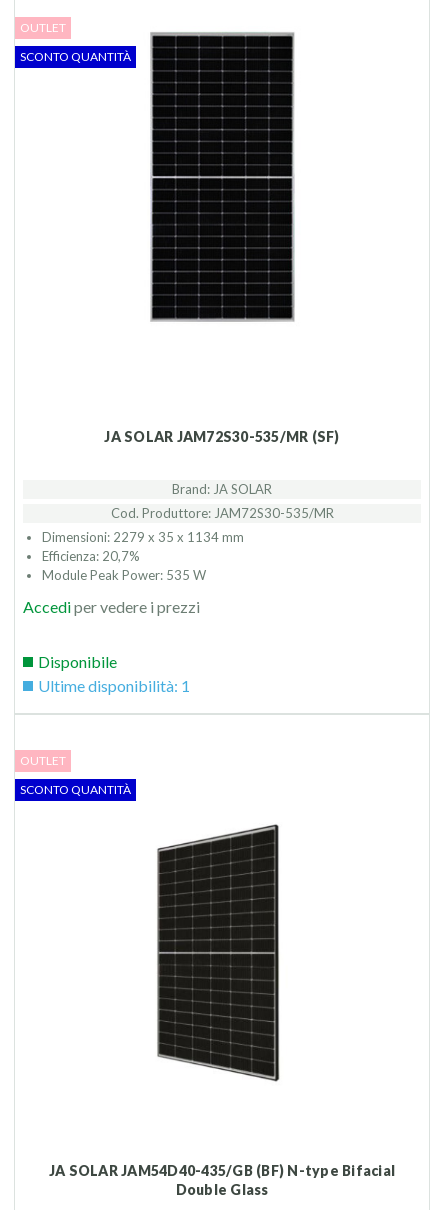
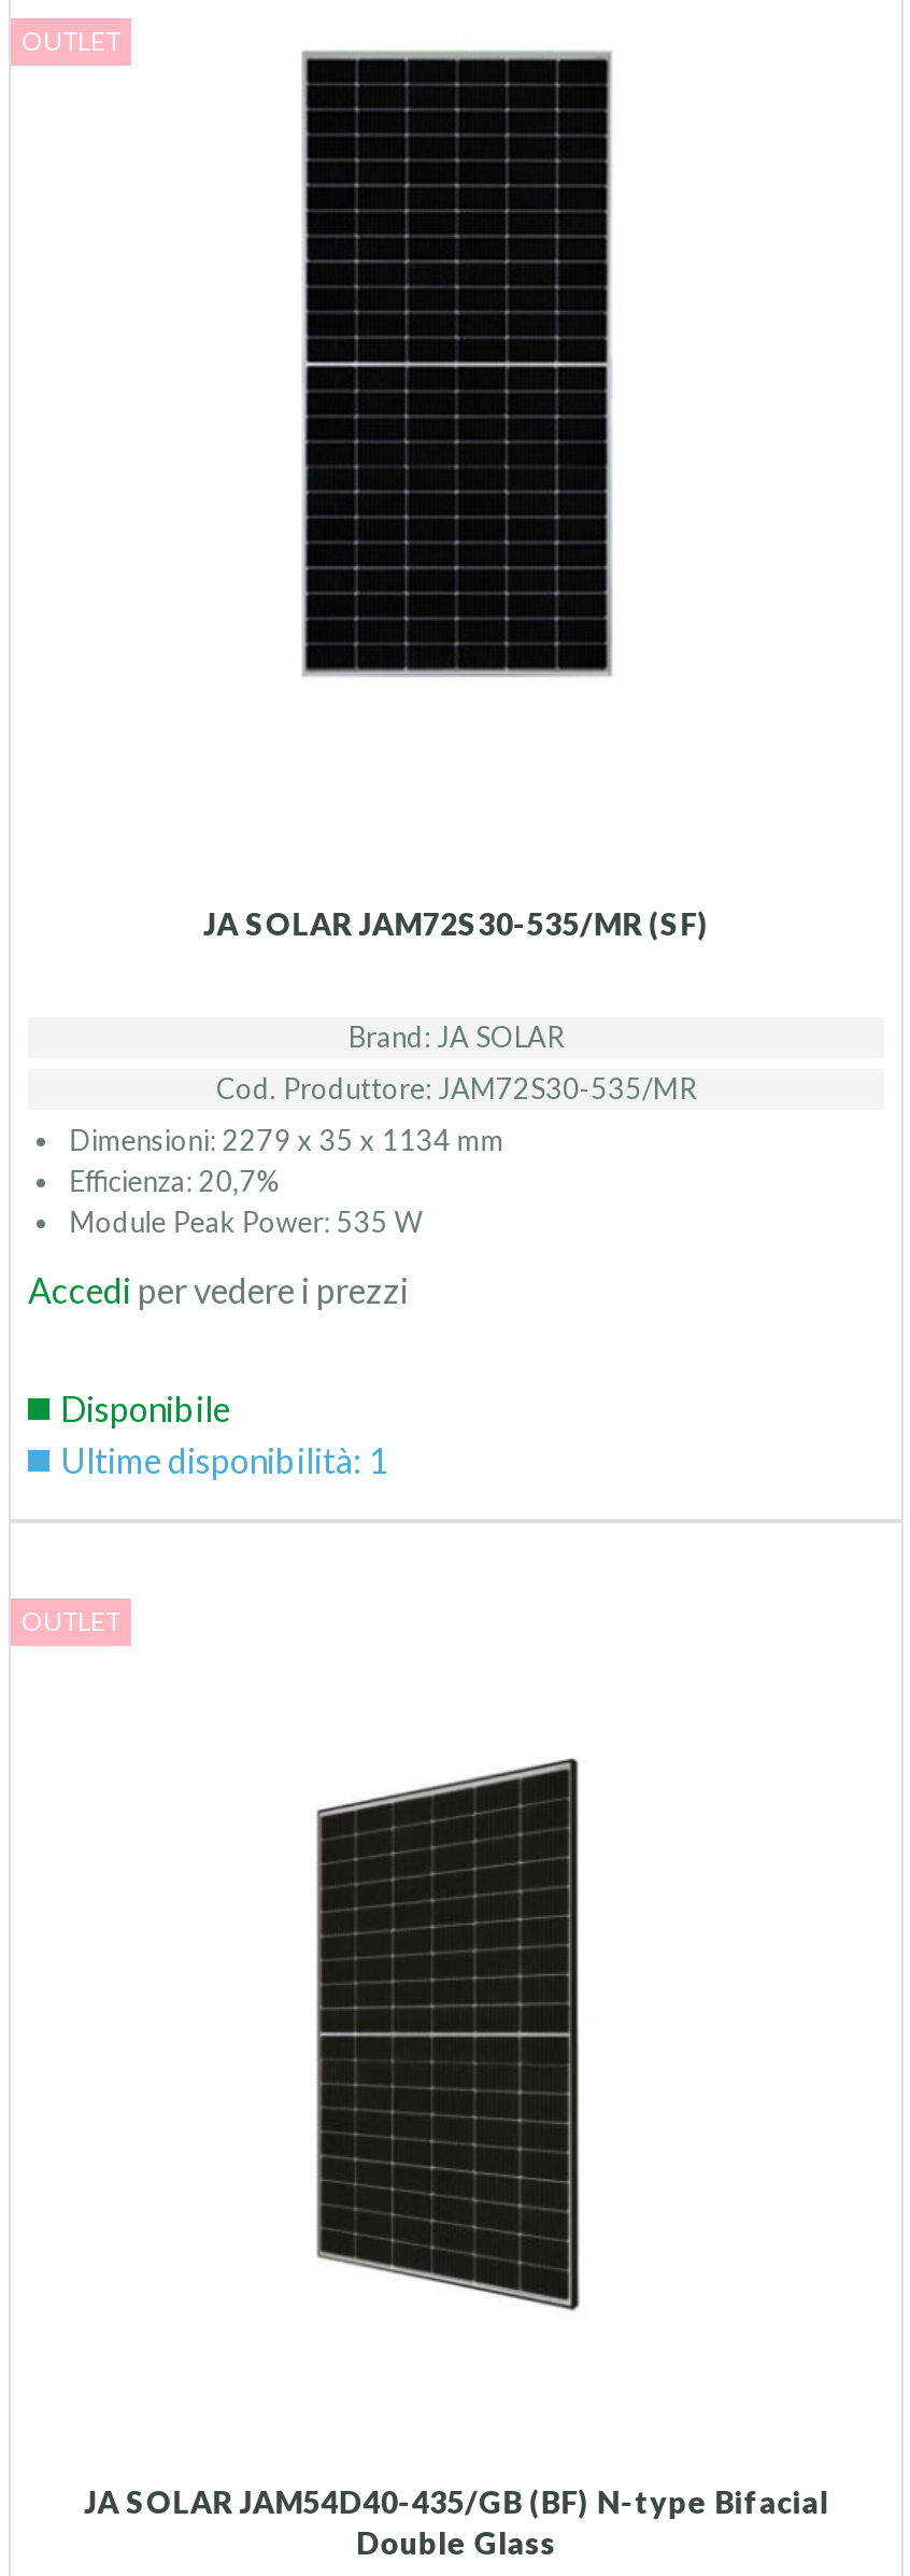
- SCONTO QUANTITÀ

- SCONTO QUANTITÀ
